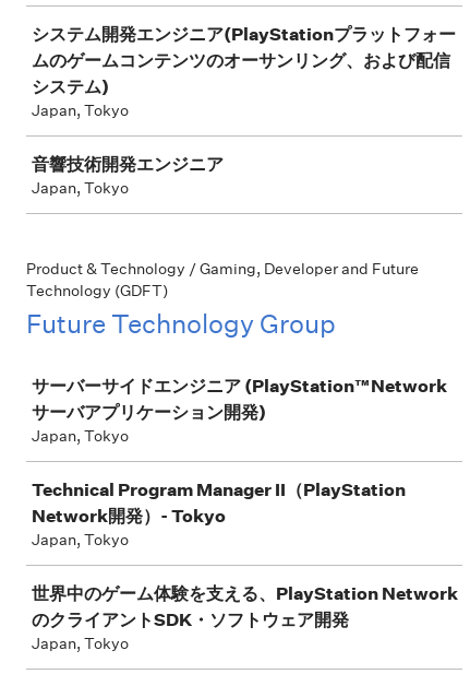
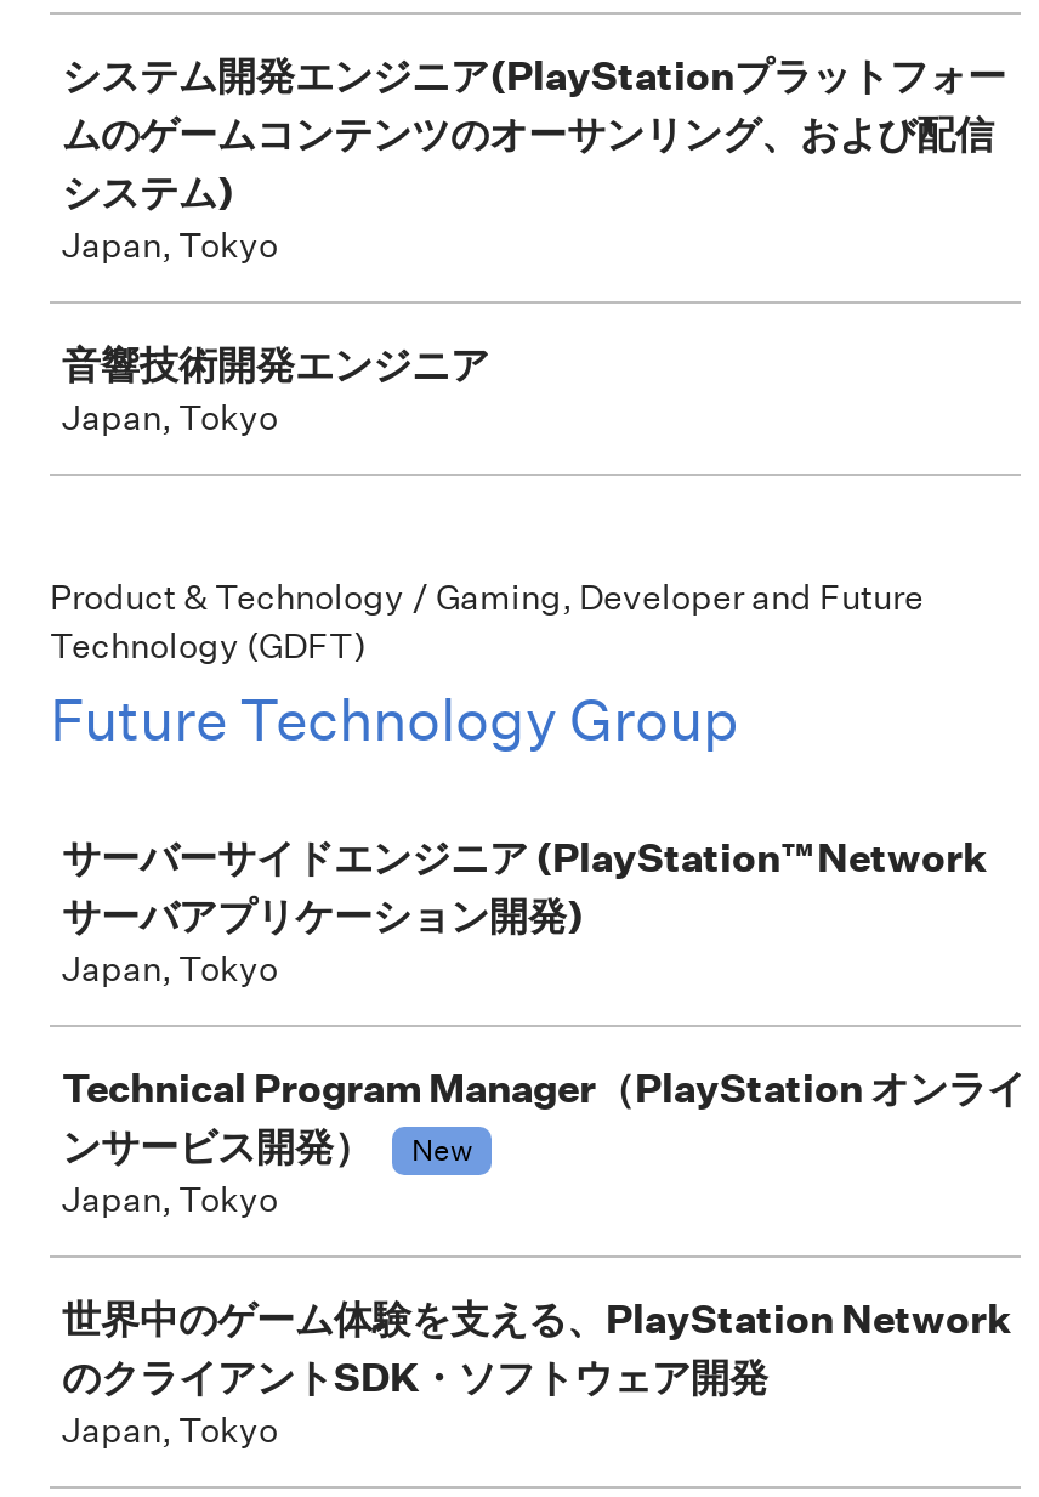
- Technical Program Manager II（PlayStation
- Network開発）- Tokyo
+ Technical Program Manager（PlayStation オンライ
+ ンサービス開発）
+ New
